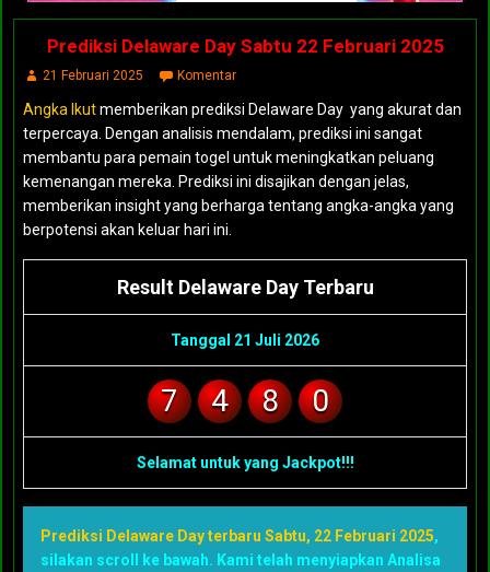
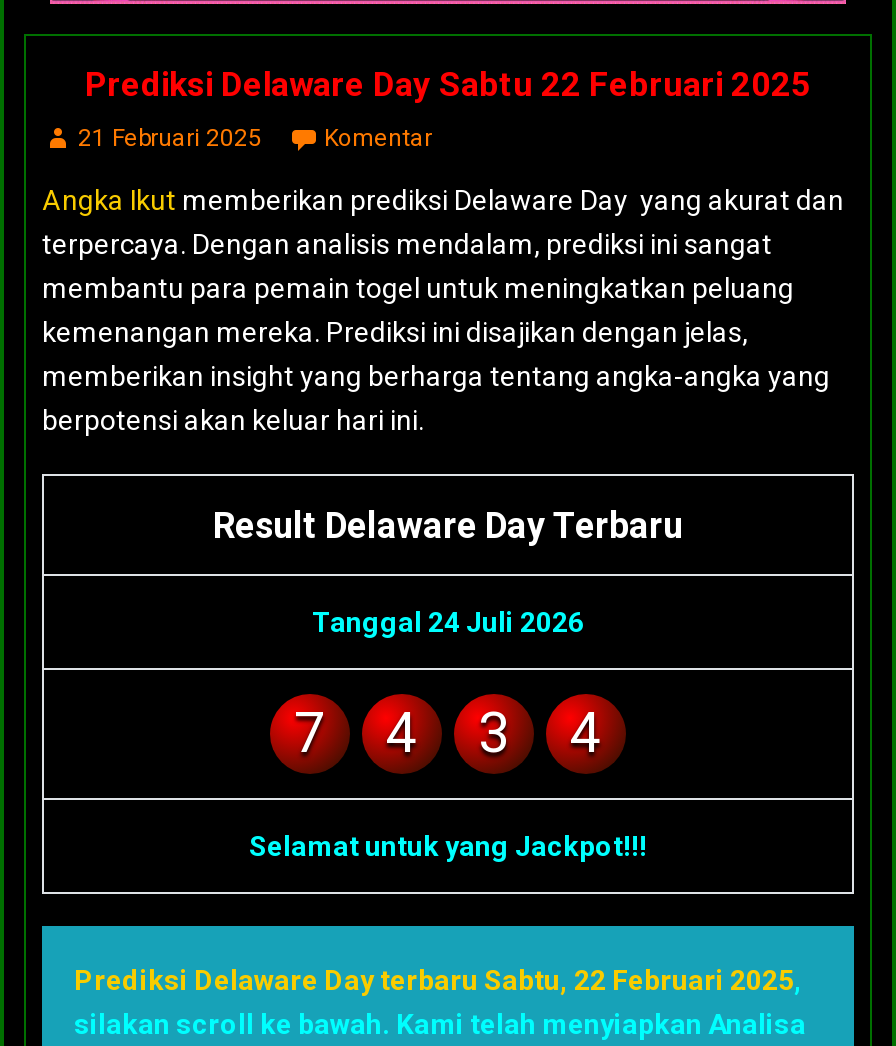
- Tanggal 21 Juli 2026
+ Tanggal 24 Juli 2026

- 8
+ 3

- 0
+ 4
